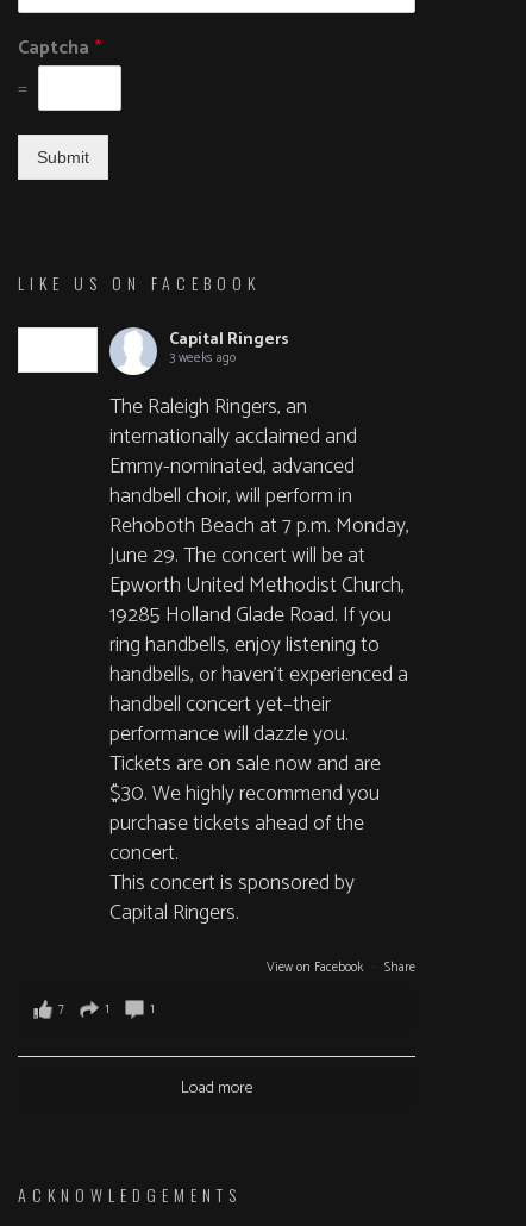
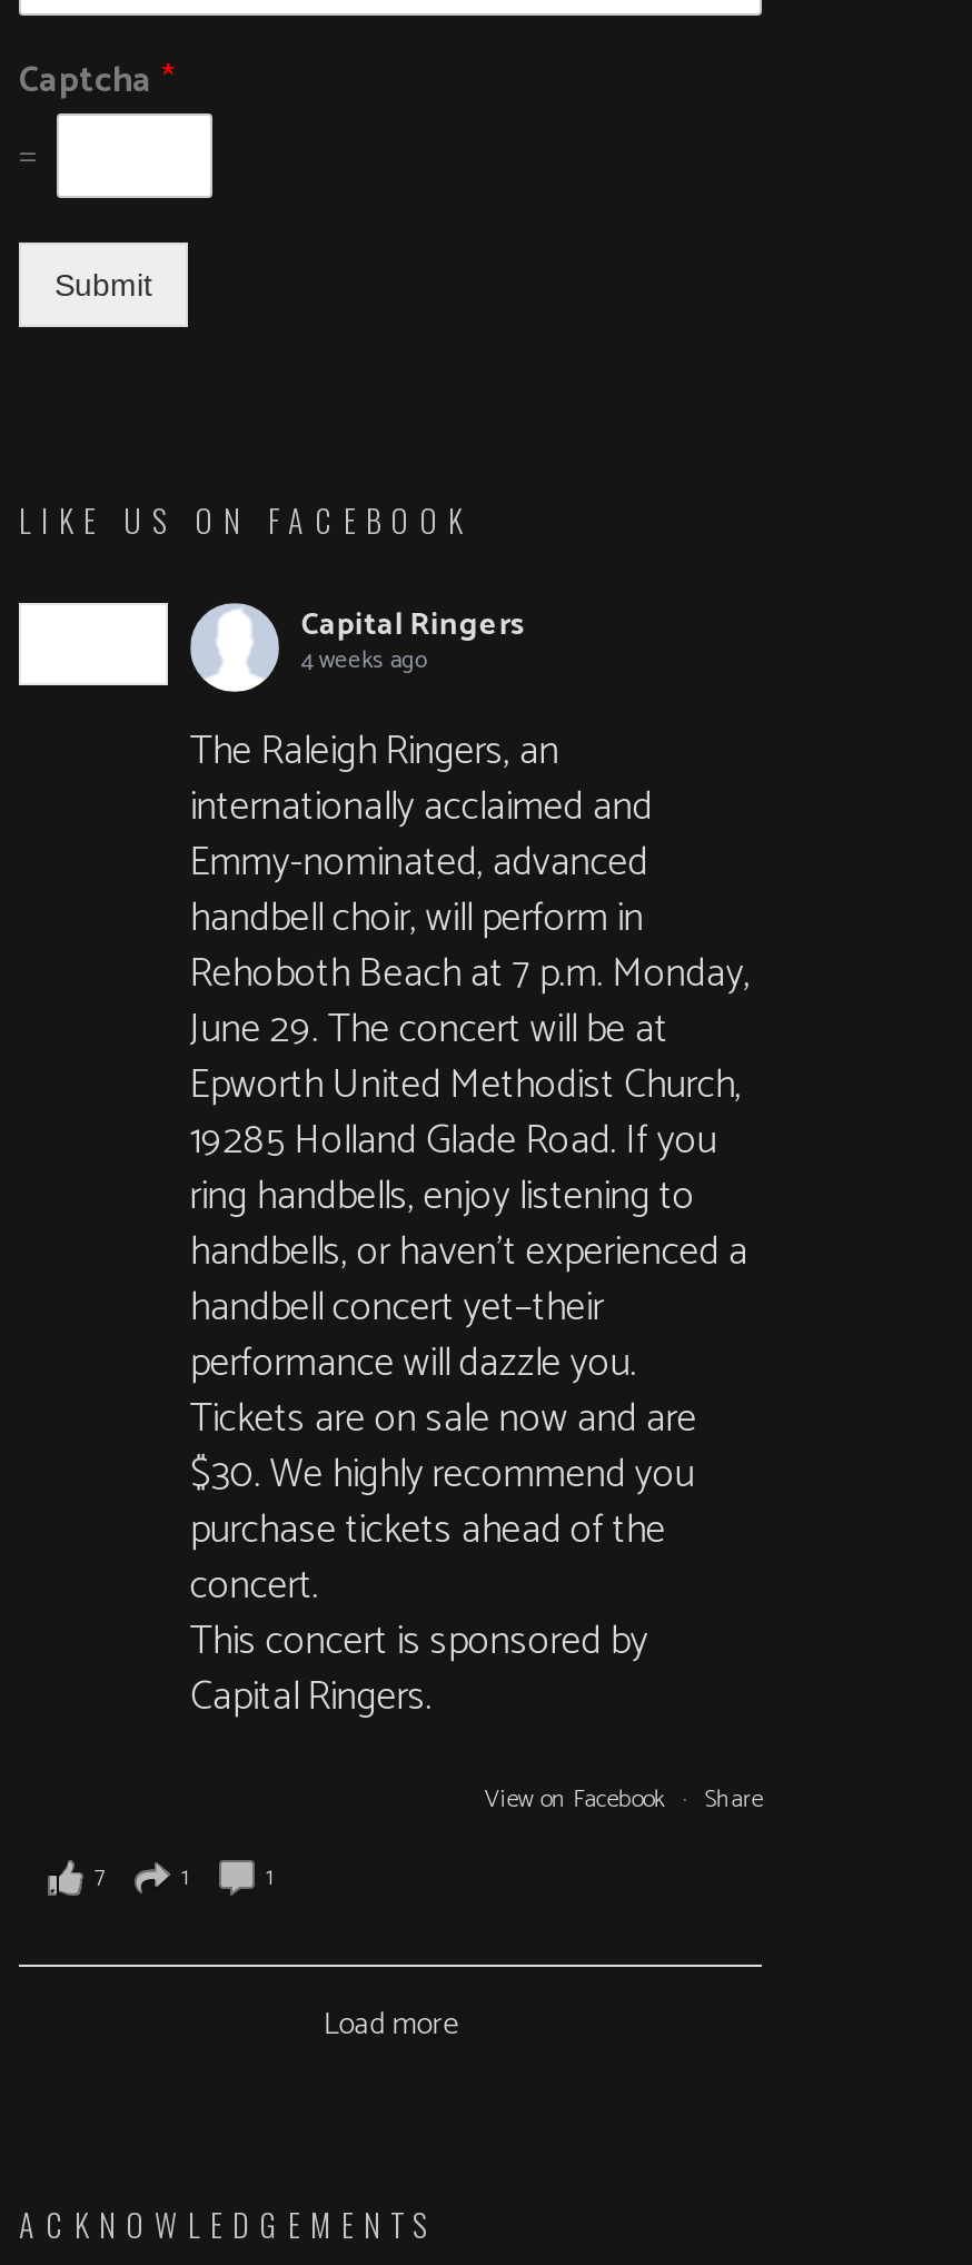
- 3 weeks ago
+ 4 weeks ago
